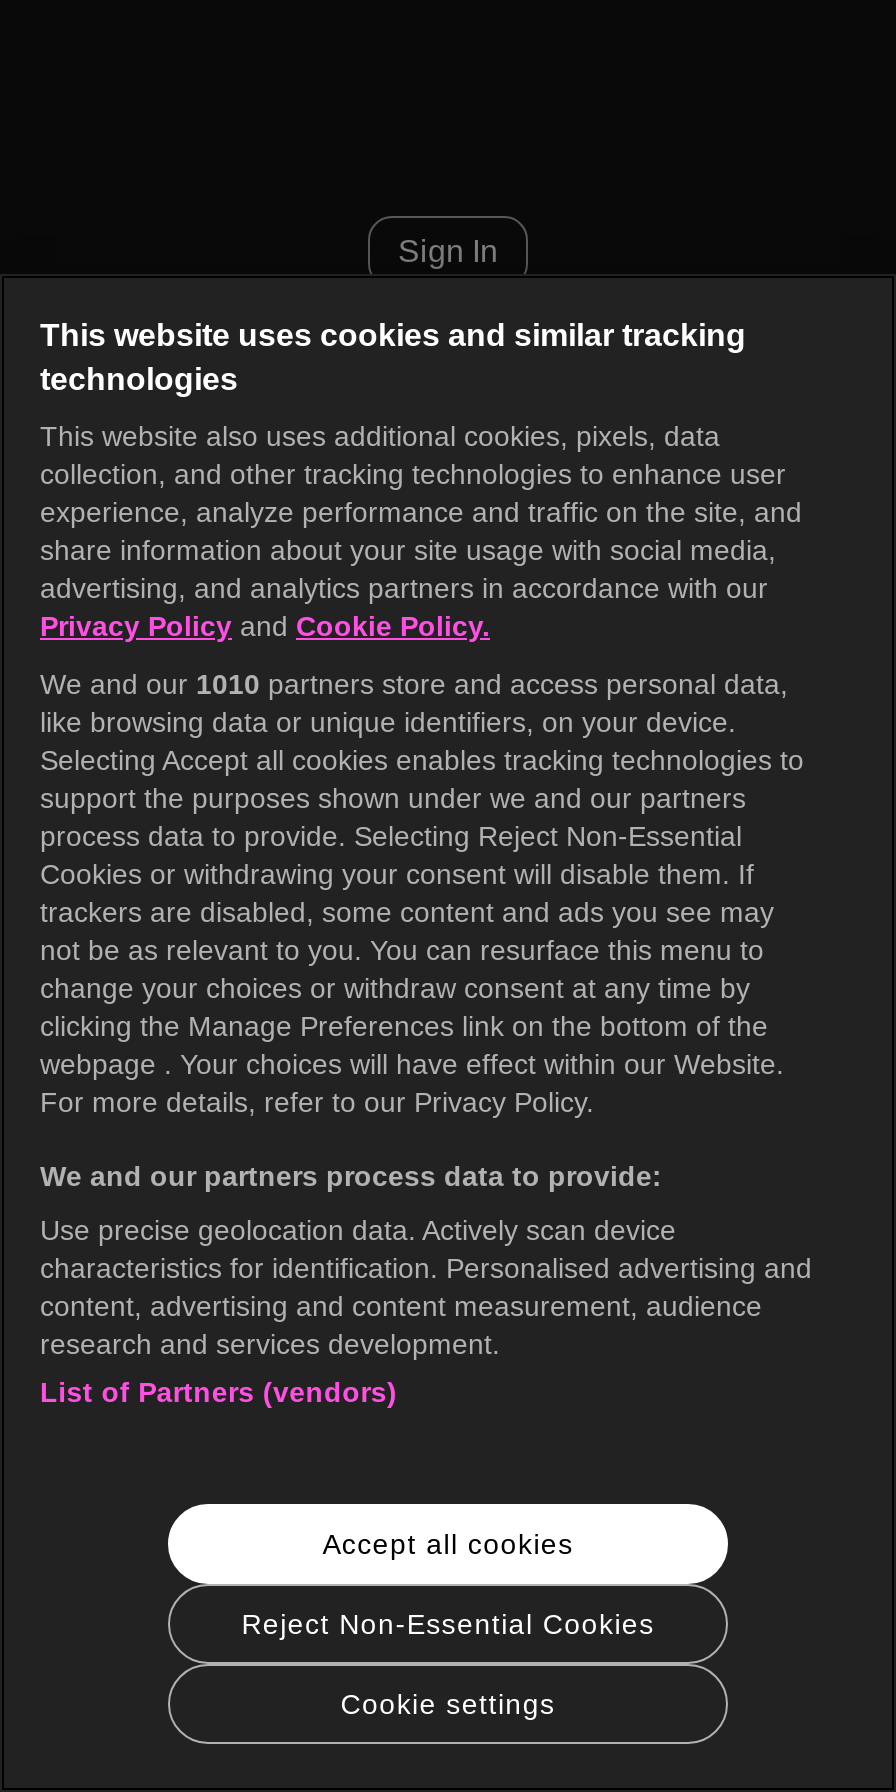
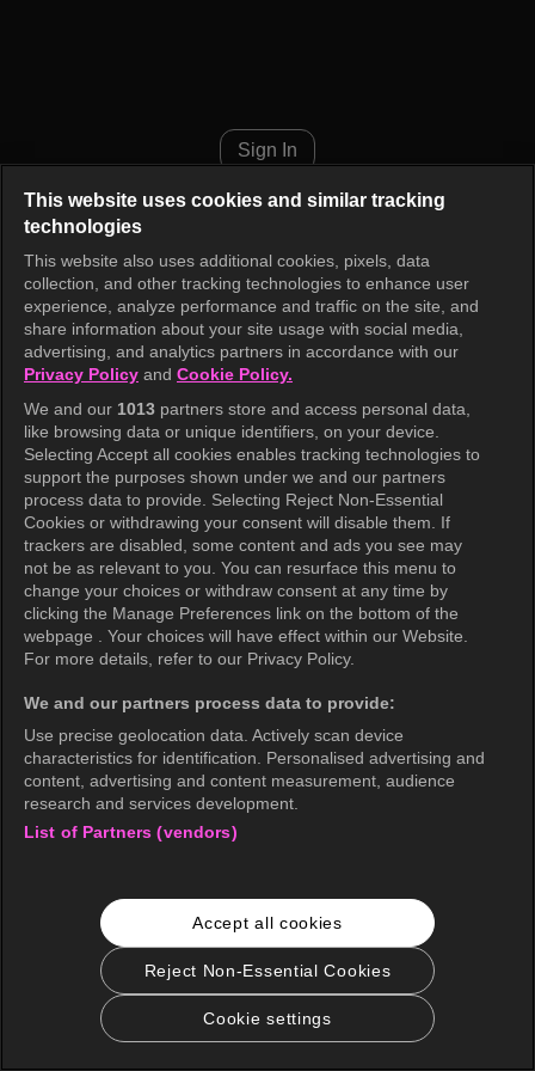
- We and our 1010 partners store and access personal data,
+ We and our 1013 partners store and access personal data,
